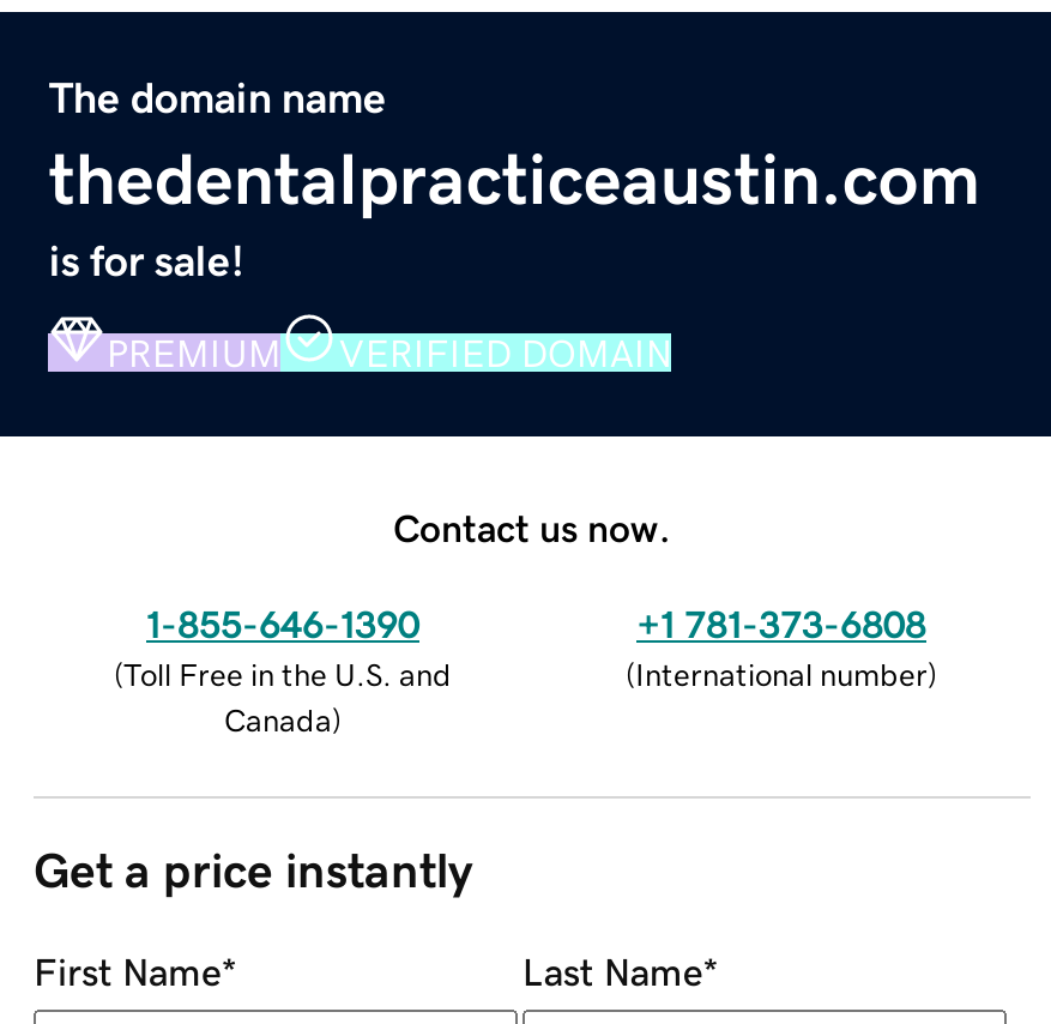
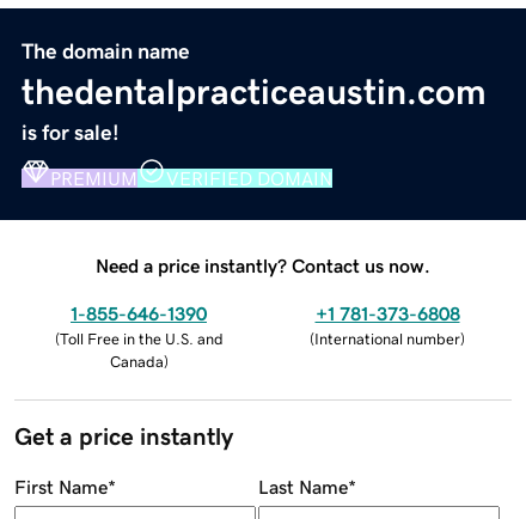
- Contact us now.
+ Need a price instantly? Contact us now.
